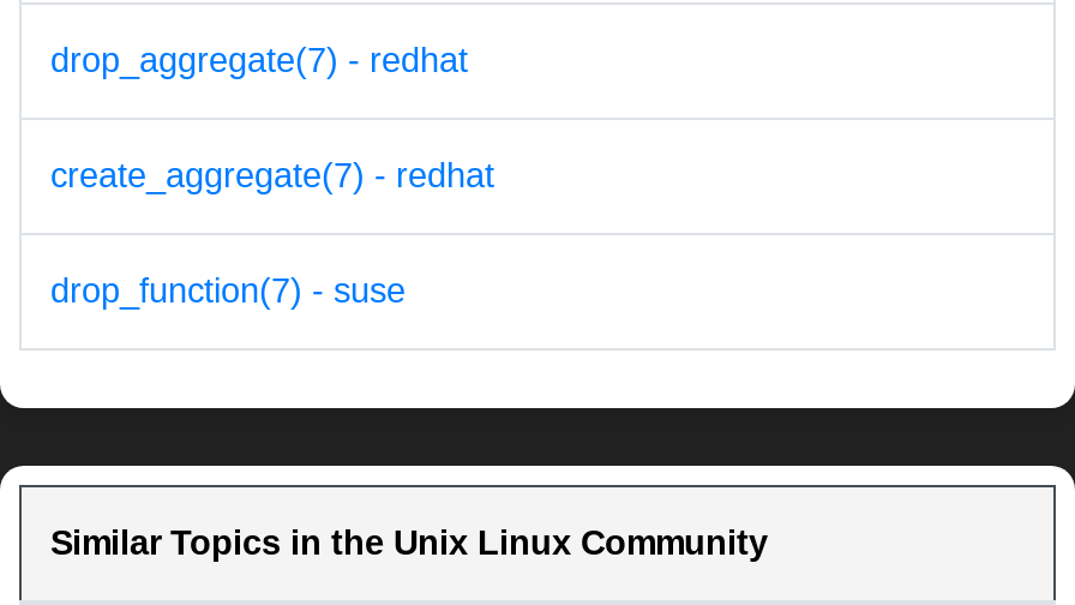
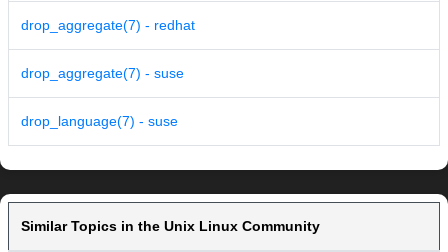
- create_aggregate(7) - redhat
+ drop_aggregate(7) - suse

- drop_function(7) - suse
+ drop_language(7) - suse
